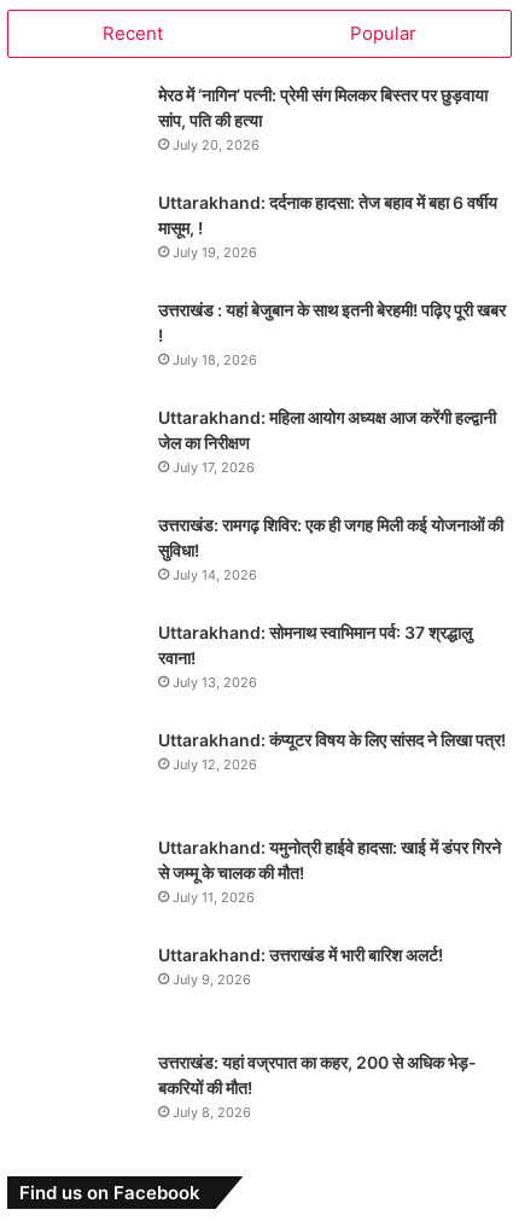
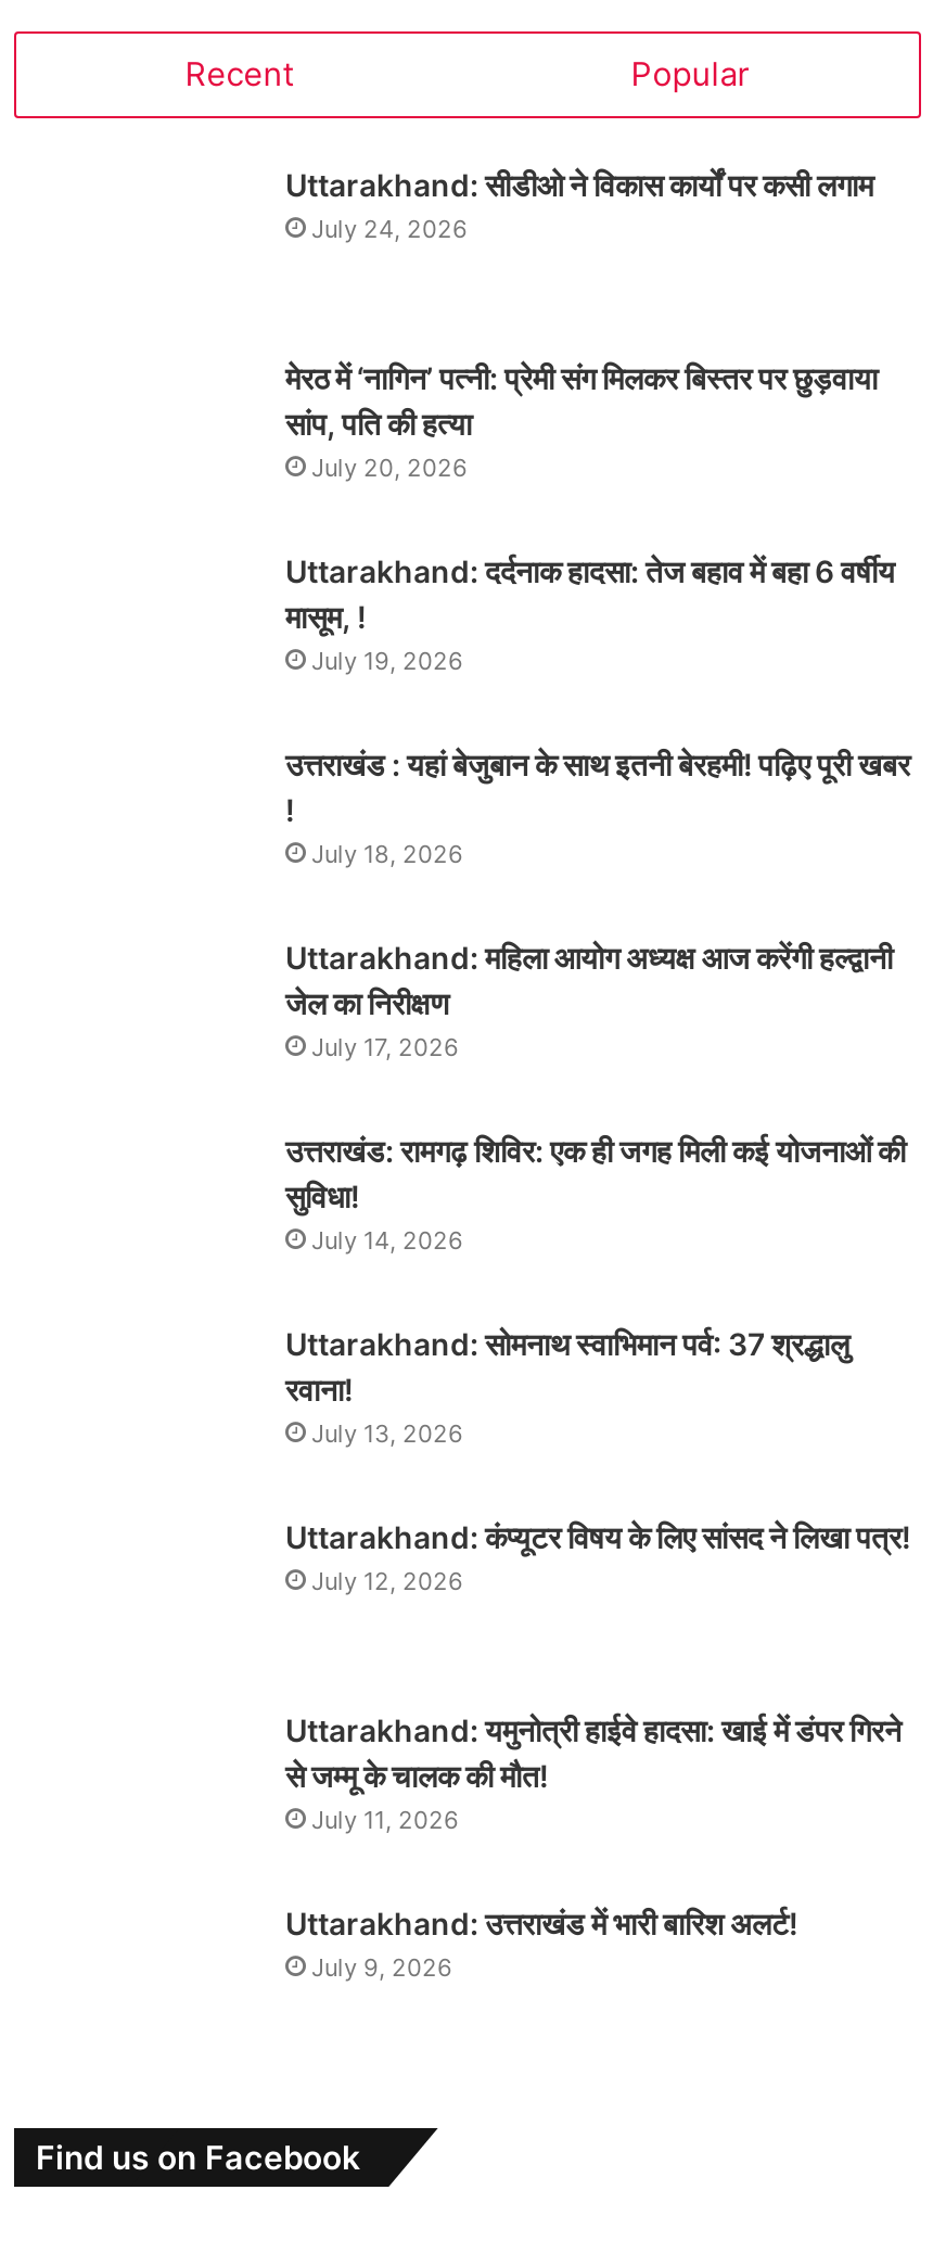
+ Uttarakhand: सीडीओ ने विकास कार्यों पर कसी लगाम
+ July 24, 2026

moved down: मेरठ में ‘नागिन’ पत्नी: प्रेमी संग मिलकर बिस्तर पर छुड़वाया | सांप, पति की हत्या | July 20, 2026 | ... | Uttarakhand: उत्तराखंड में भारी बारिश अलर्ट! | July 9, 2026

- उत्तराखंड: यहां वज्रपात का कहर, 200 से अधिक भेड़-
- बकरियों की मौत!
- July 8, 2026
